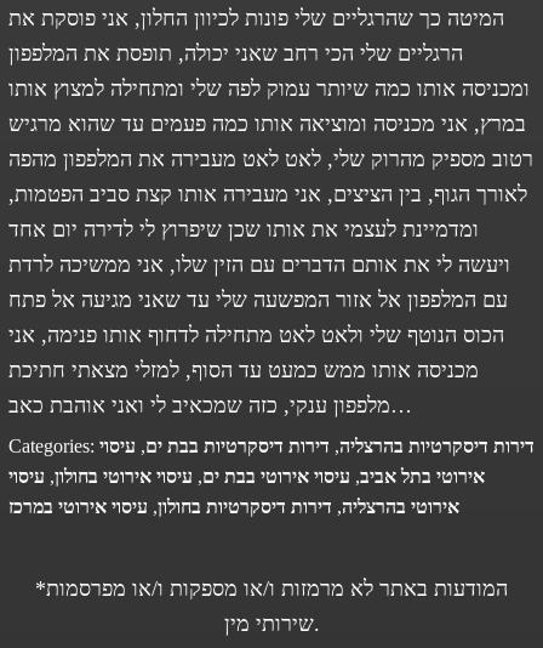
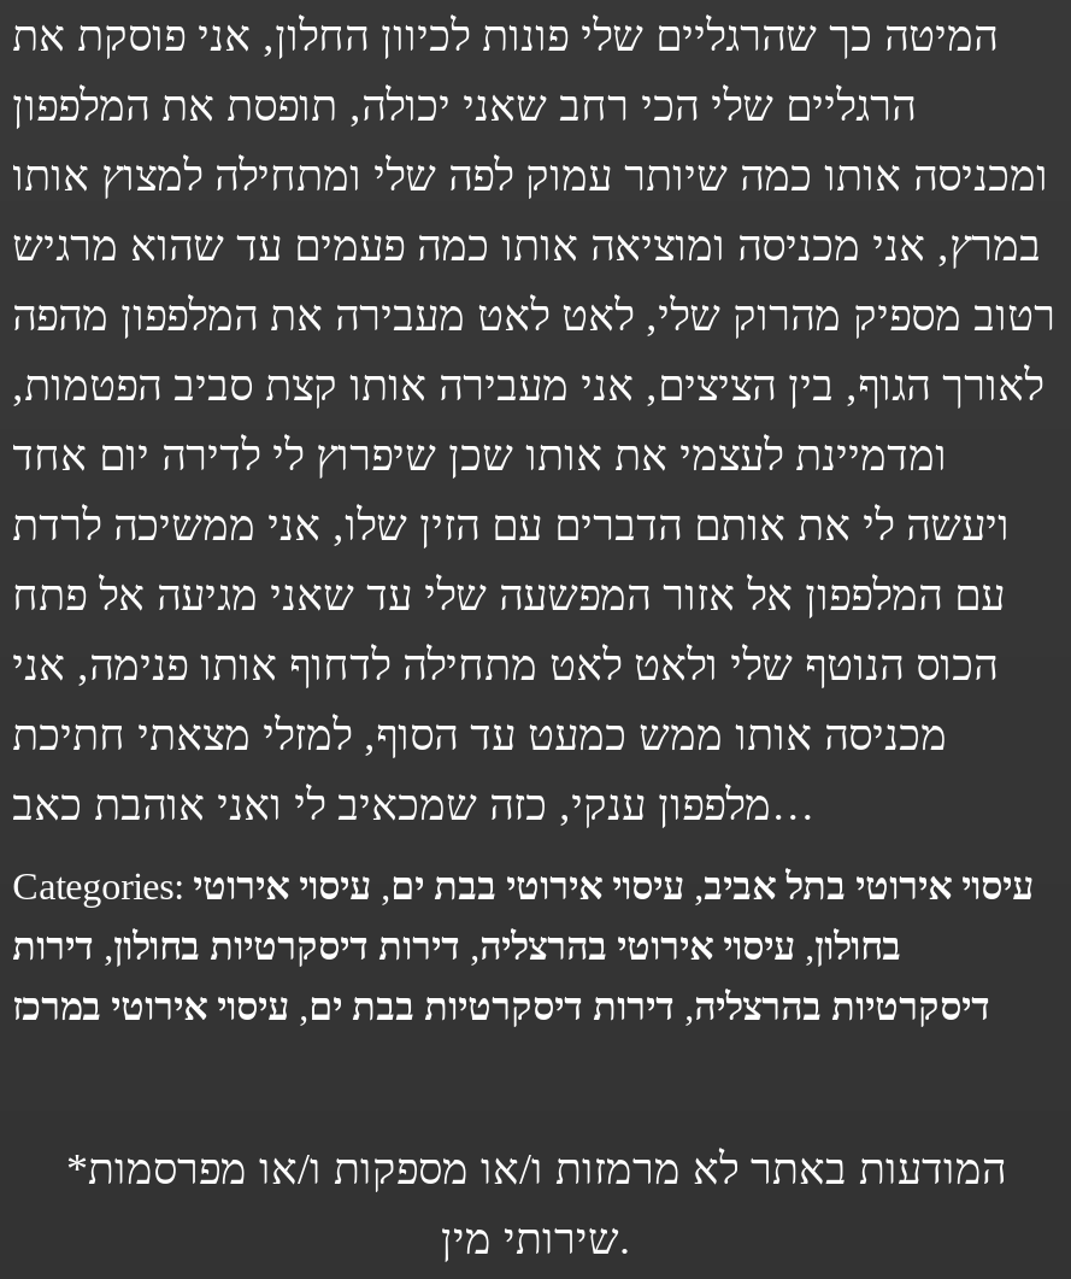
- דירות דיסקרטיות בהרצליה, דירות דיסקרטיות בבת ים, עיסוי
+ עיסוי אירוטי בתל אביב, עיסוי אירוטי בבת ים, עיסוי אירוטי

- אירוטי בתל אביב, עיסוי אירוטי בבת ים, עיסוי אירוטי בחולון, עיסוי
+ בחולון, עיסוי אירוטי בהרצליה, דירות דיסקרטיות בחולון, דירות

- אירוטי בהרצליה, דירות דיסקרטיות בחולון, עיסוי אירוטי במרכז
+ דיסקרטיות בהרצליה, דירות דיסקרטיות בבת ים, עיסוי אירוטי במרכז
